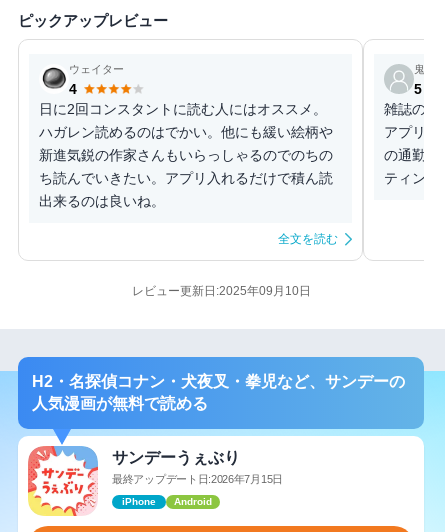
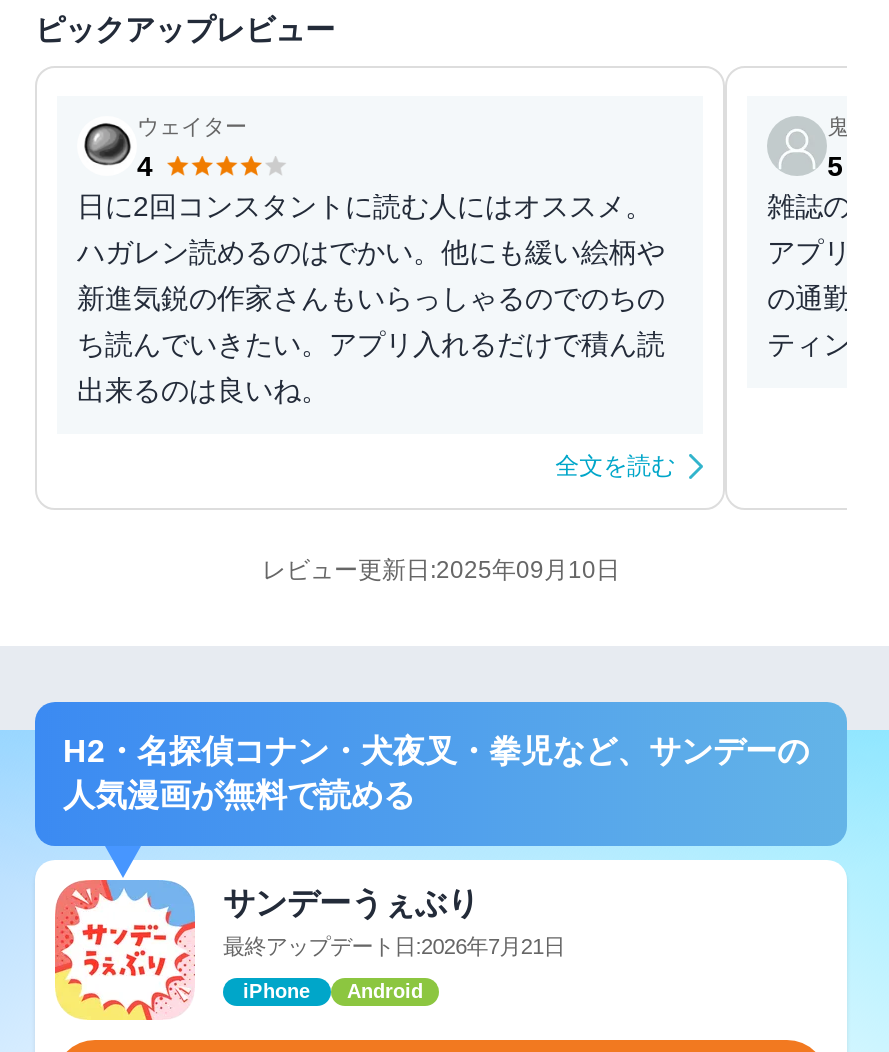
- 最終アップデート日:2026年7月15日
+ 最終アップデート日:2026年7月21日
